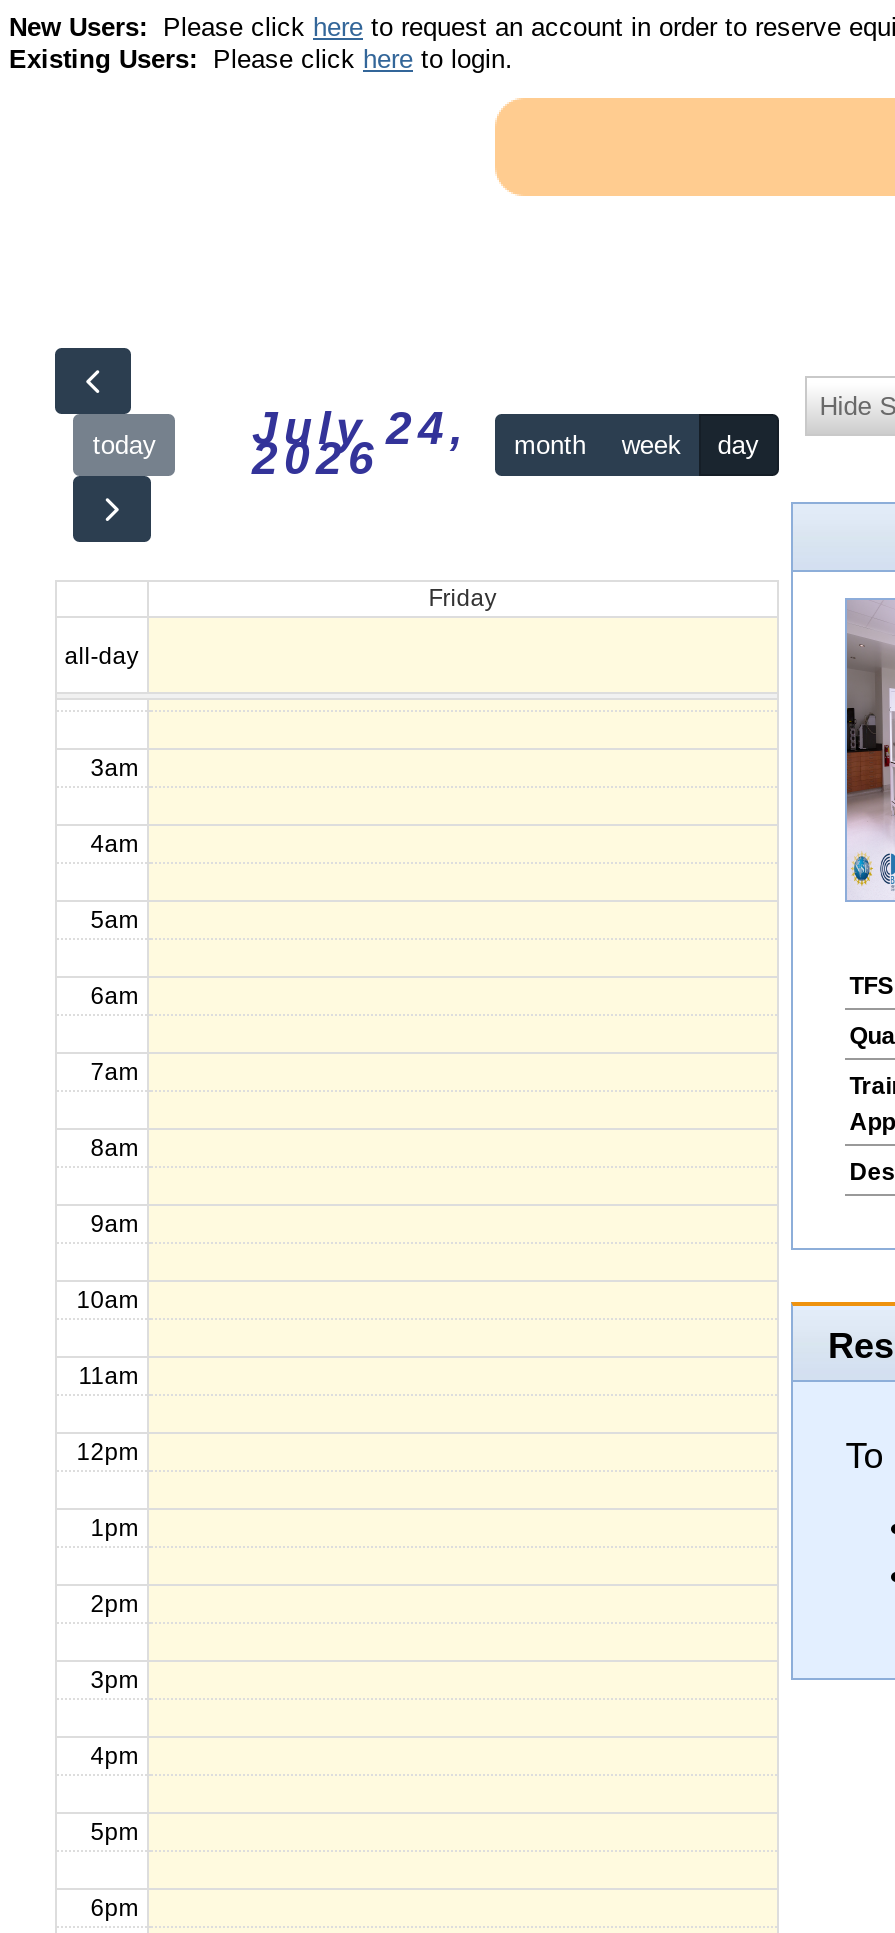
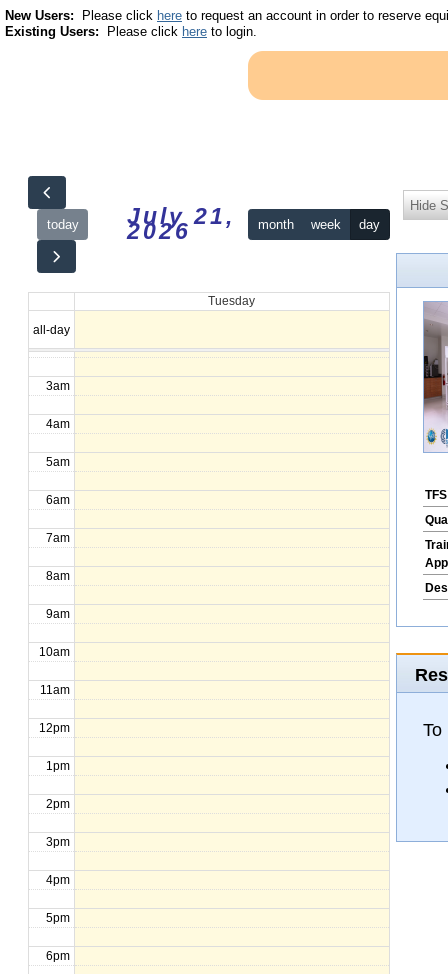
- July 24, month week day
+ July 21, month week day

- Friday
+ Tuesday
